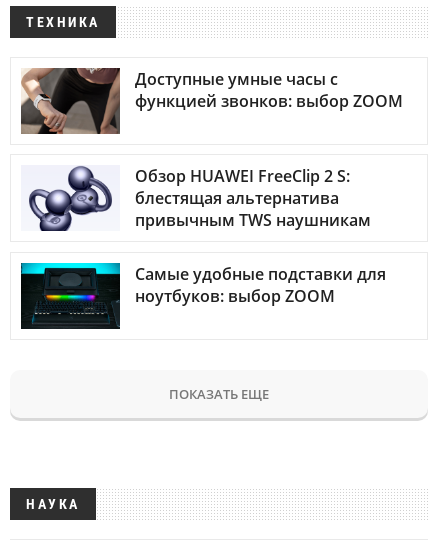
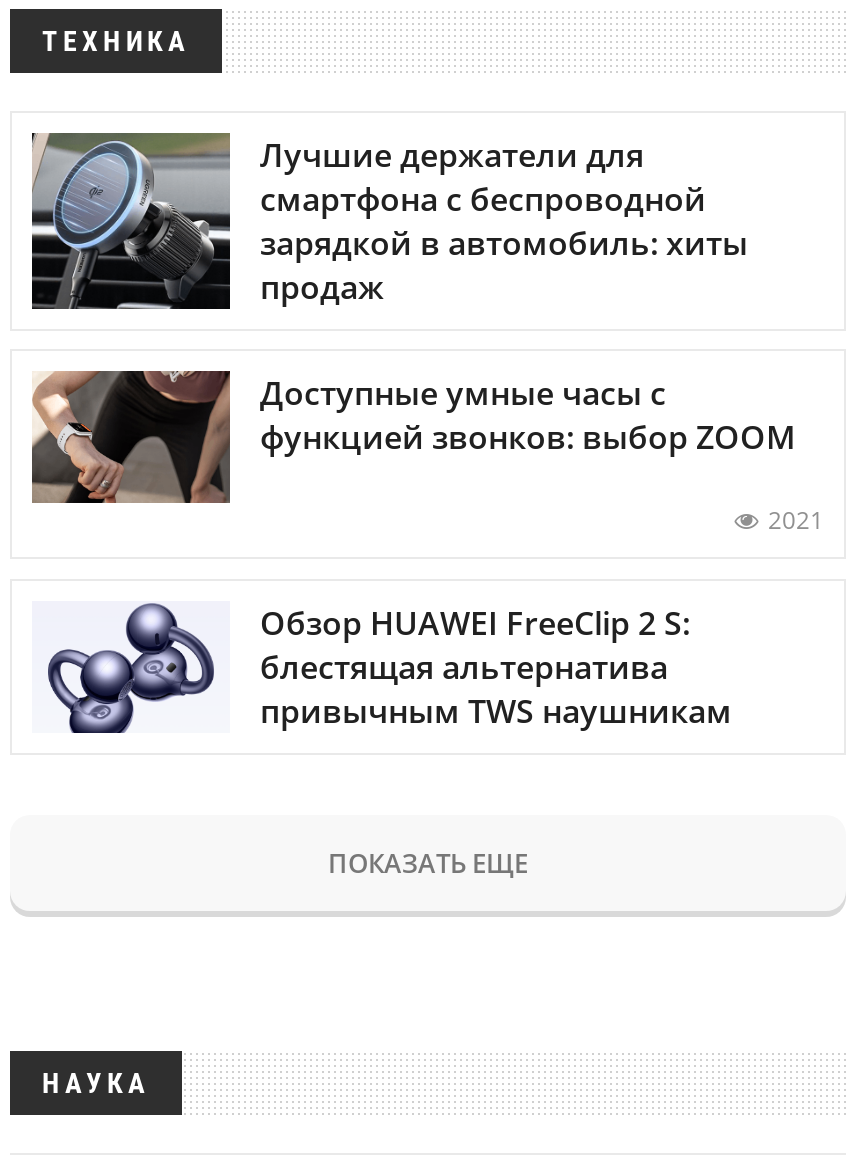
+ [image]
+ Лучшие держатели для
+ смартфона с беспроводной
+ зарядкой в автомобиль: хиты
+ продаж

moved down: [image] | Доступные умные часы с | функцией звонков: выбор ZOOM

+ 2021

moved down: [image] | Обзор HUAWEI FreeClip 2 S: | блестящая альтернатива | привычным TWS наушникам

- [image]
- Самые удобные подставки для
- ноутбуков: выбор ZOOM
